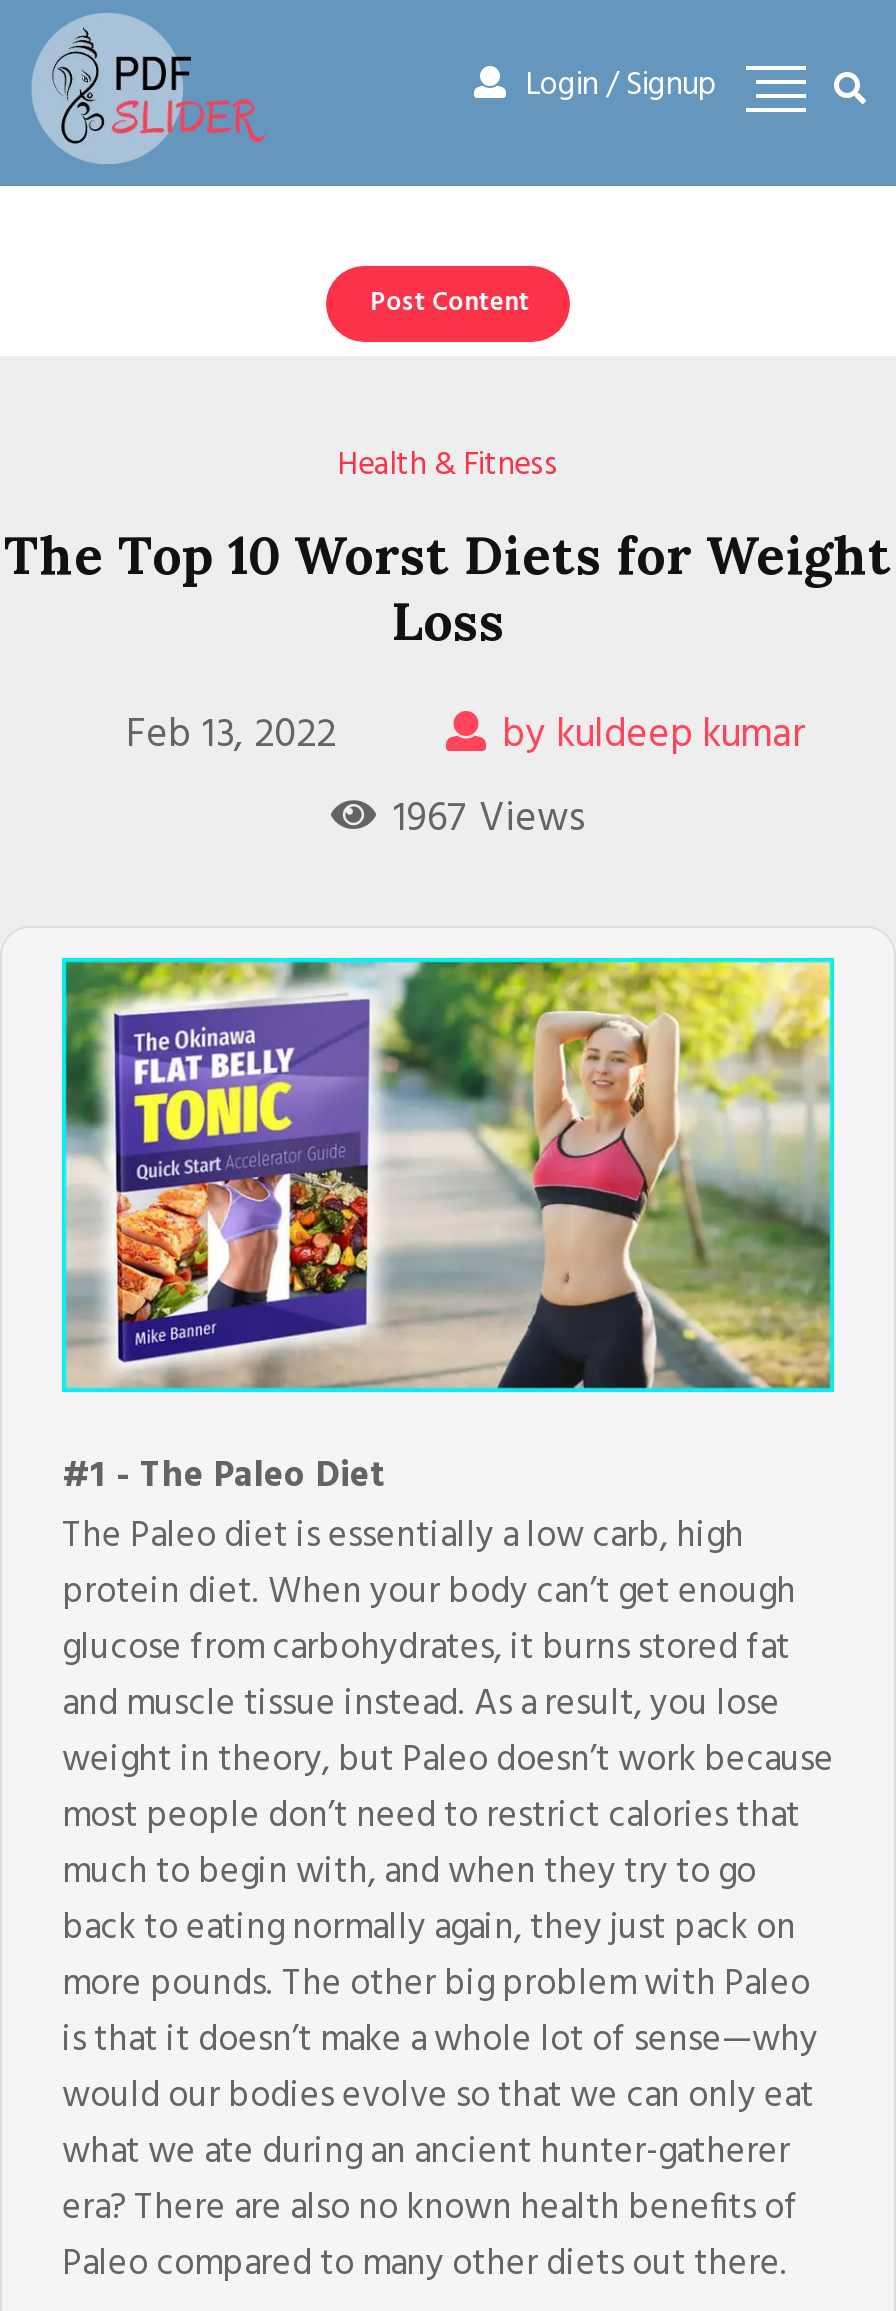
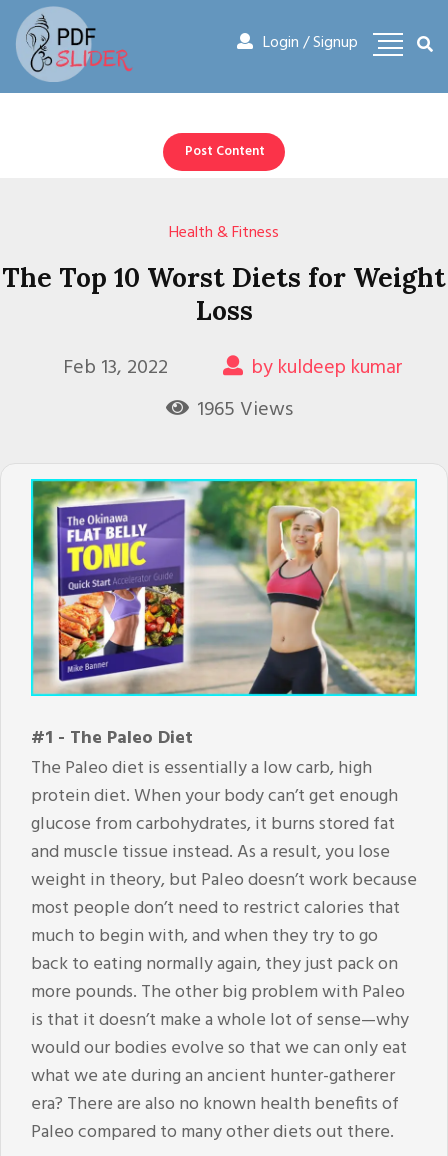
- 1967 Views
+ 1965 Views
